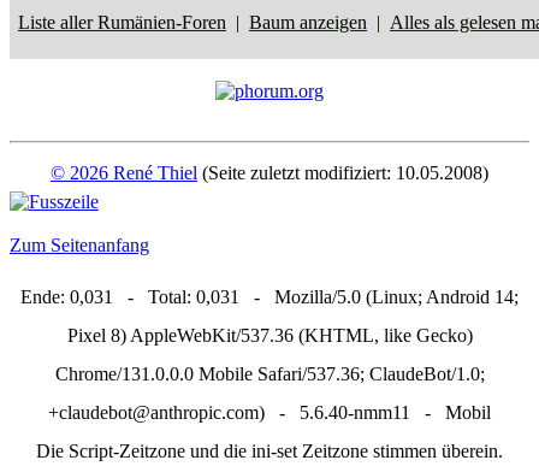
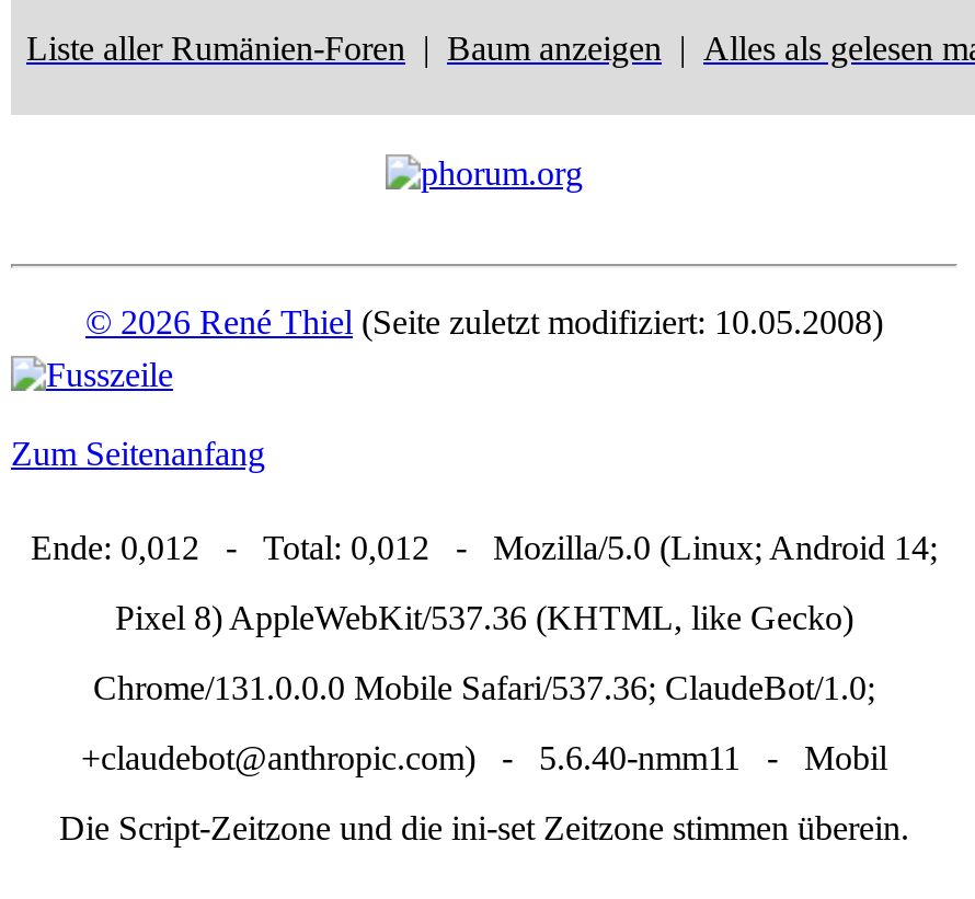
- Ende: 0,031 - Total: 0,031 - Mozilla/5.0 (Linux; Android 14;
+ Ende: 0,012 - Total: 0,012 - Mozilla/5.0 (Linux; Android 14;
